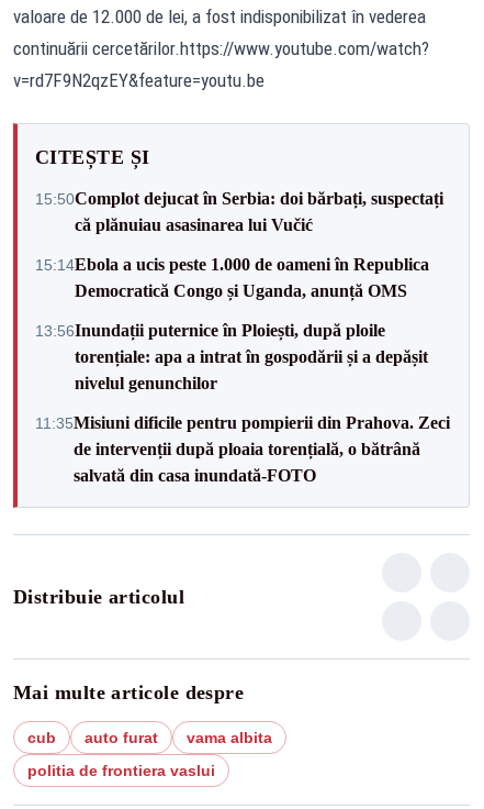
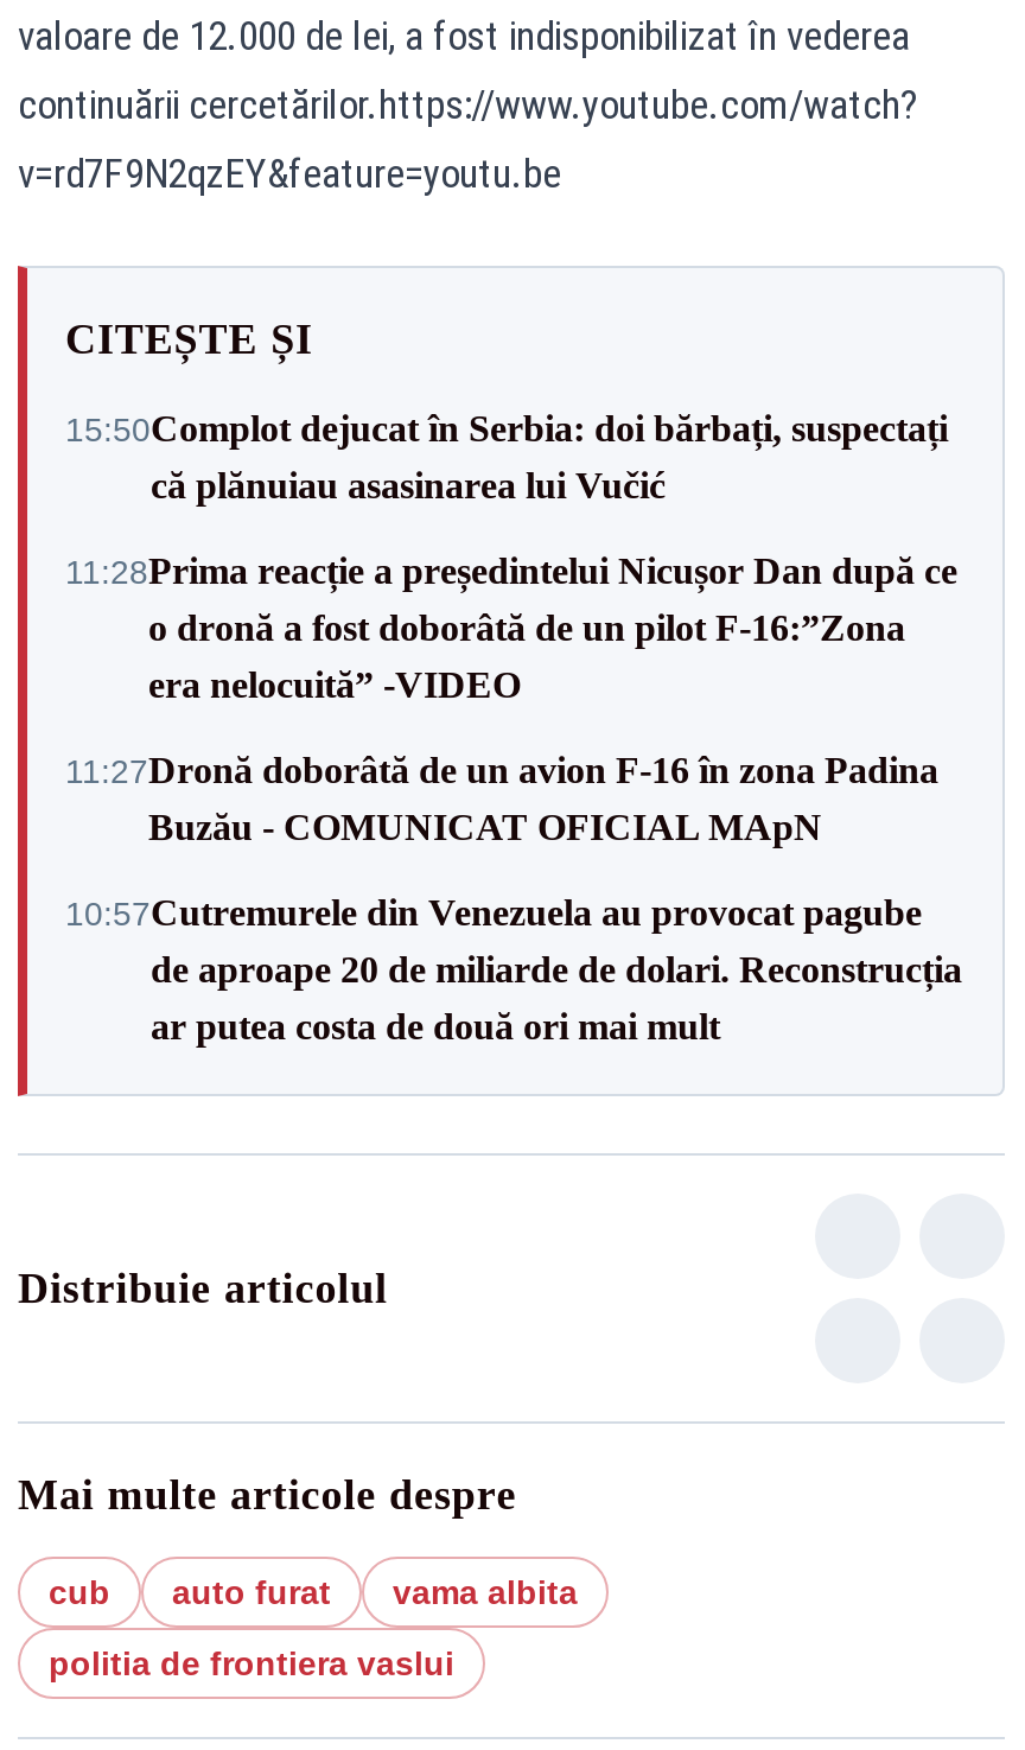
- 15:14Ebola a ucis peste 1.000 de oameni în Republica
- Democratică Congo și Uganda, anunță OMS
+ 11:28Prima reacție a președintelui Nicușor Dan după ce
+ o dronă a fost doborâtă de un pilot F-16:”Zona
+ era nelocuită” -VIDEO

- 13:56Inundații puternice în Ploiești, după ploile
- torențiale: apa a intrat în gospodării și a depășit
- nivelul genunchilor
+ 11:27Dronă doborâtă de un avion F‑16 în zona Padina
+ Buzău - COMUNICAT OFICIAL MApN

- 11:35Misiuni dificile pentru pompierii din Prahova. Zeci
- de intervenții după ploaia torențială, o bătrână
- salvată din casa inundată-FOTO
+ 10:57Cutremurele din Venezuela au provocat pagube
+ de aproape 20 de miliarde de dolari. Reconstrucția
+ ar putea costa de două ori mai mult
